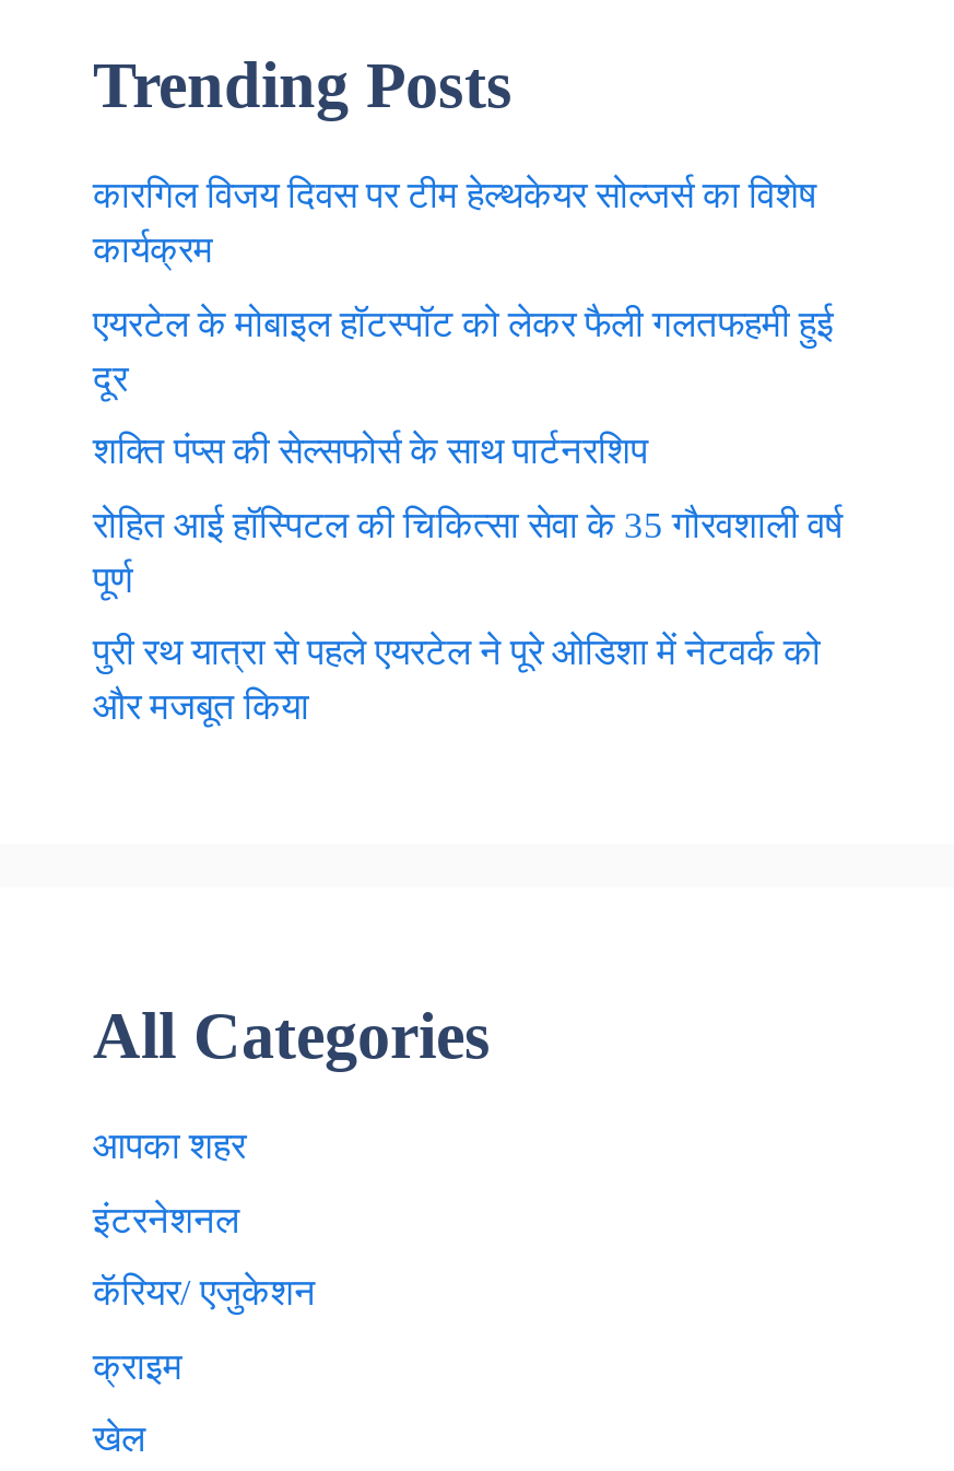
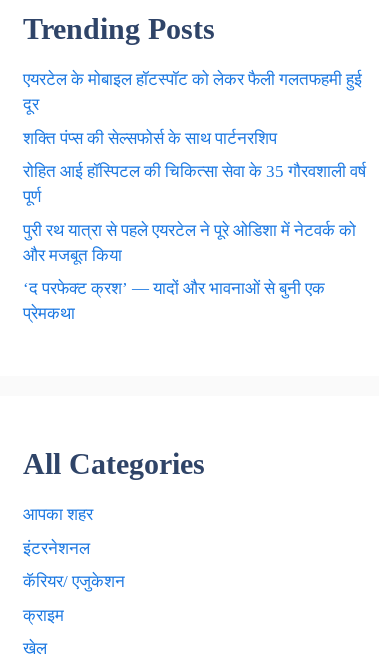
- कारगिल विजय दिवस पर टीम हेल्थकेयर सोल्जर्स का विशेष
- कार्यक्रम

moved up: एयरटेल के मोबाइल हॉटस्पॉट को लेकर फैली गलतफहमी हुई | दूर | शक्ति पंप्स की सेल्सफोर्स के साथ पार्टनरशिप | रोहित आई हॉस्पिटल की चिकित्सा सेवा के 35 गौरवशाली वर्ष | पुरी रथ यात्रा से पहले एयरटेल ने पूरे ओडिशा में नेटवर्क को | और मजबूत किया

+ ‘द परफेक्ट क्रश’ — यादों और भावनाओं से बुनी एक
+ प्रेमकथा
